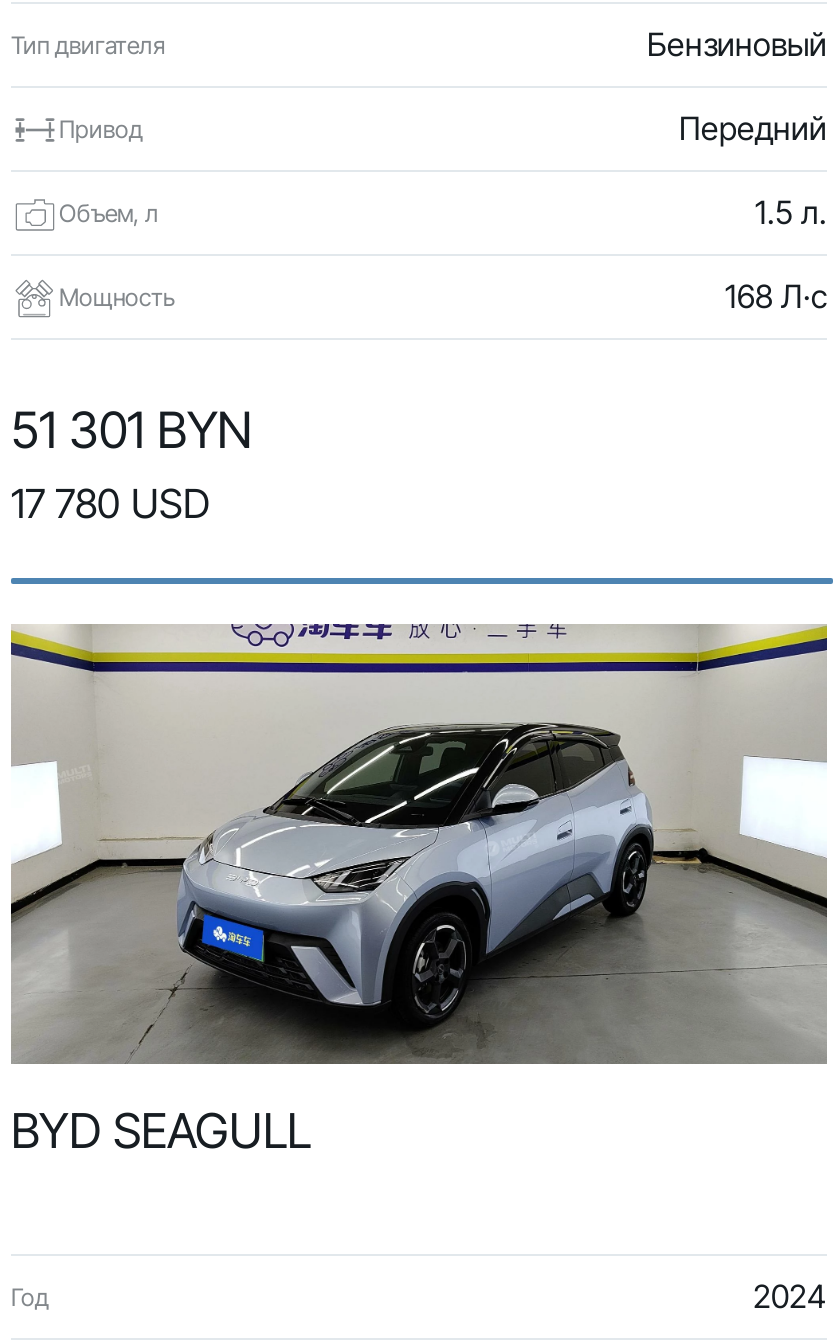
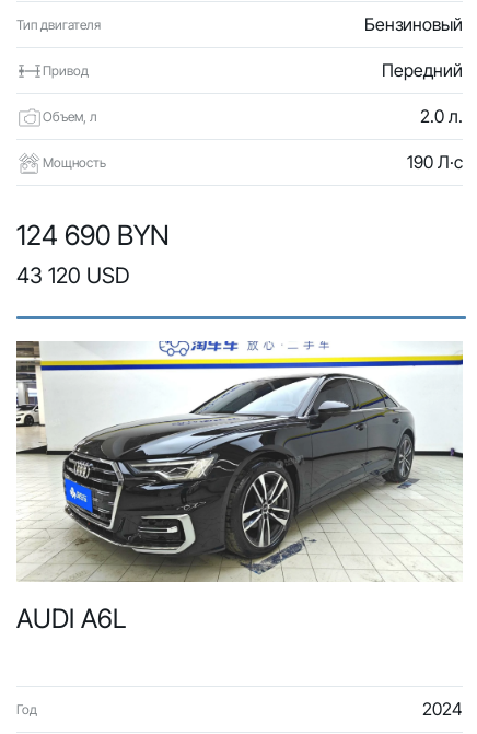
- 1.5 л.
+ 2.0 л.

- 168 Л·с
+ 190 Л·с

- 51 301 BYN
- 17 780 USD
+ 124 690 BYN
+ 43 120 USD

- [image]
- BYD SEAGULL
+ [image]
+ AUDI A6L
